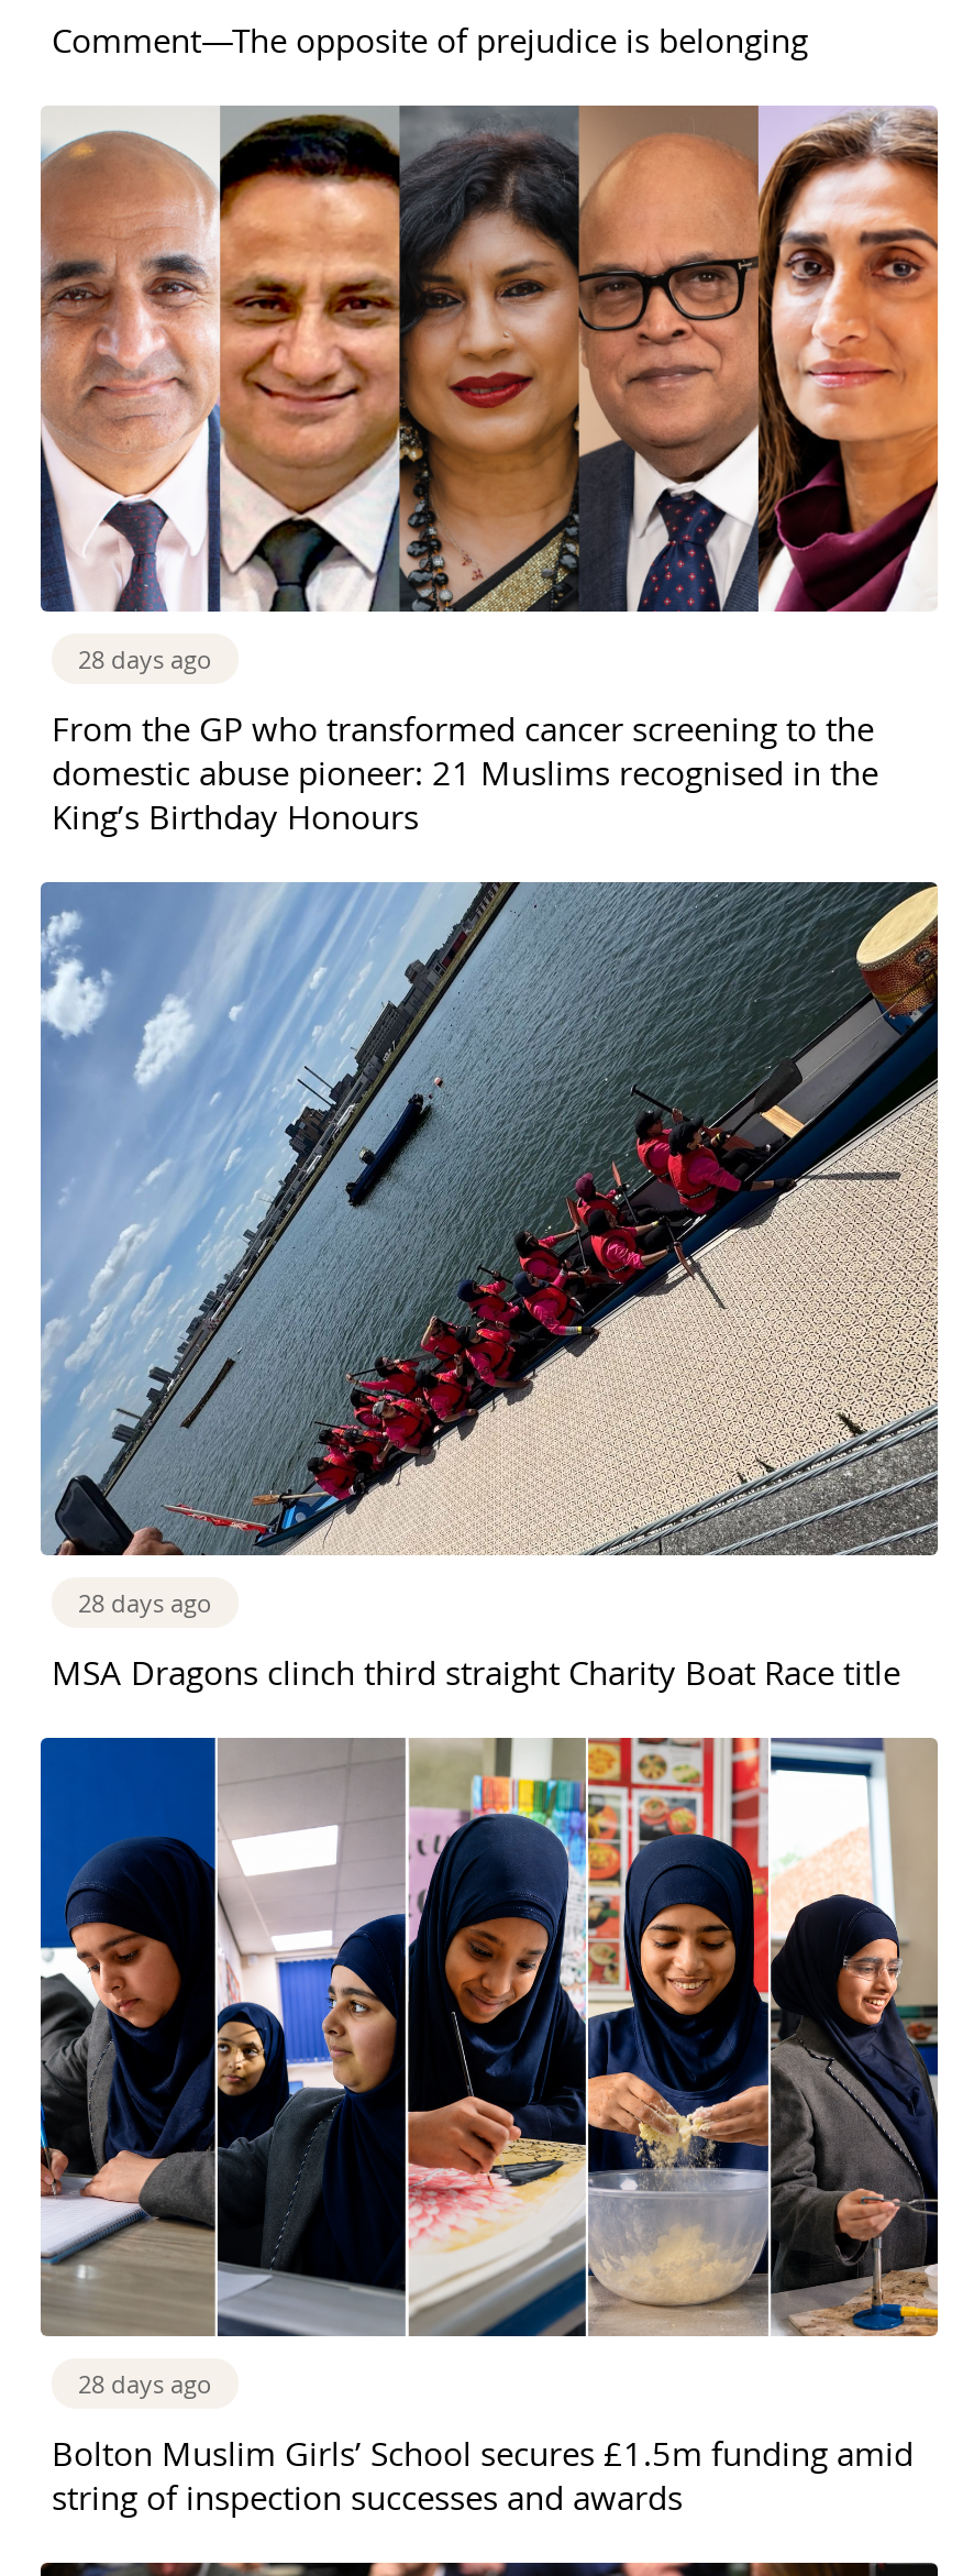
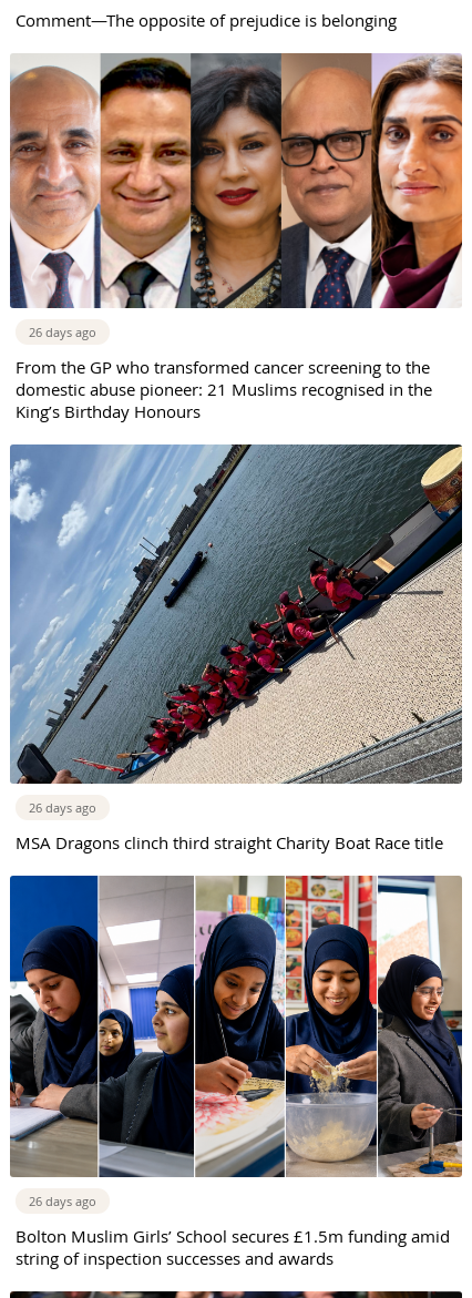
- 28 days ago
+ 26 days ago

- 28 days ago
+ 26 days ago

- 28 days ago
+ 26 days ago
